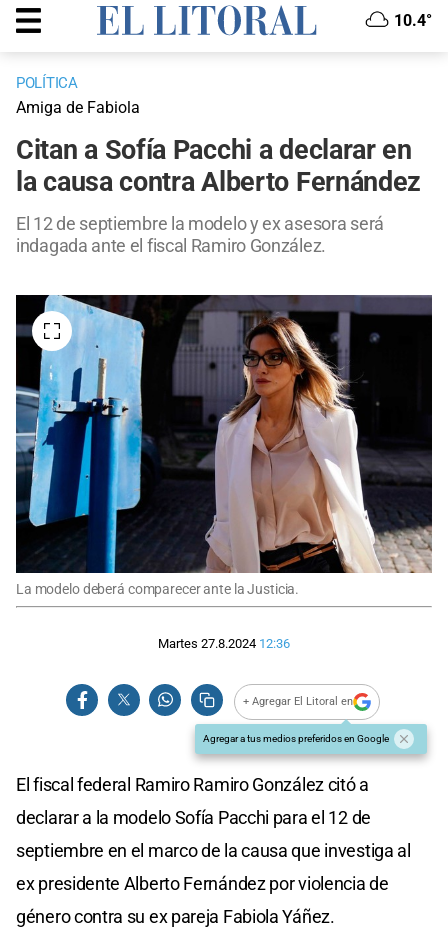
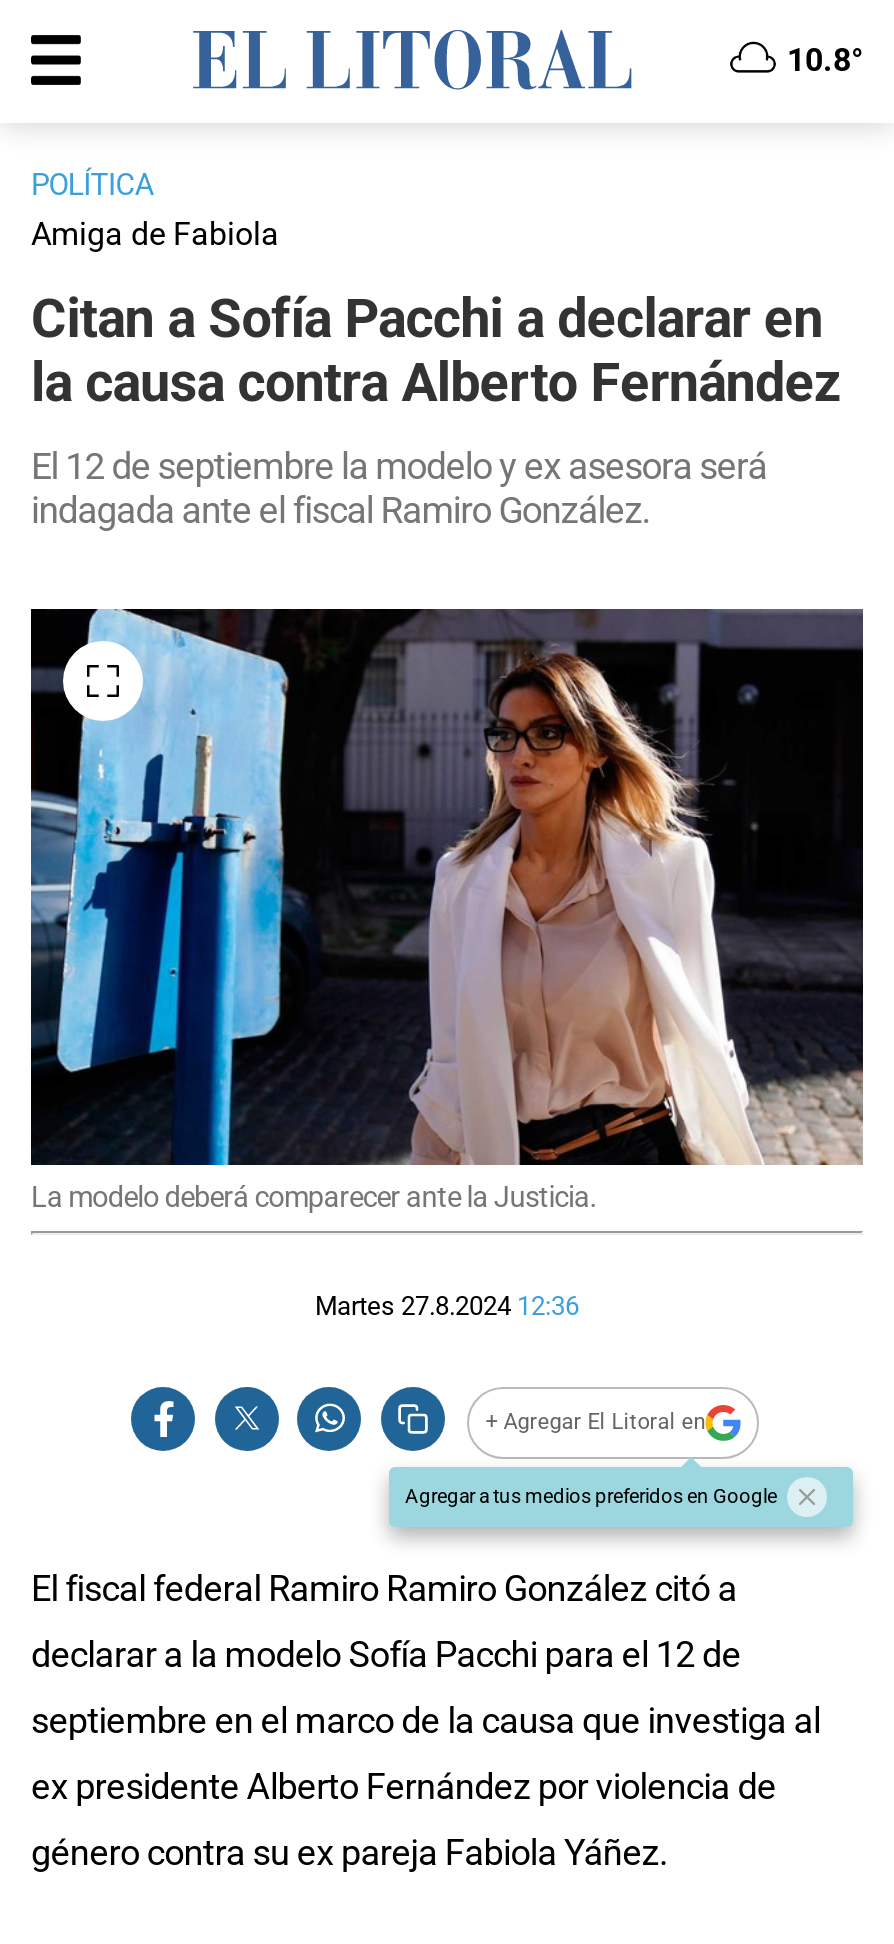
- 10.4°
+ 10.8°
